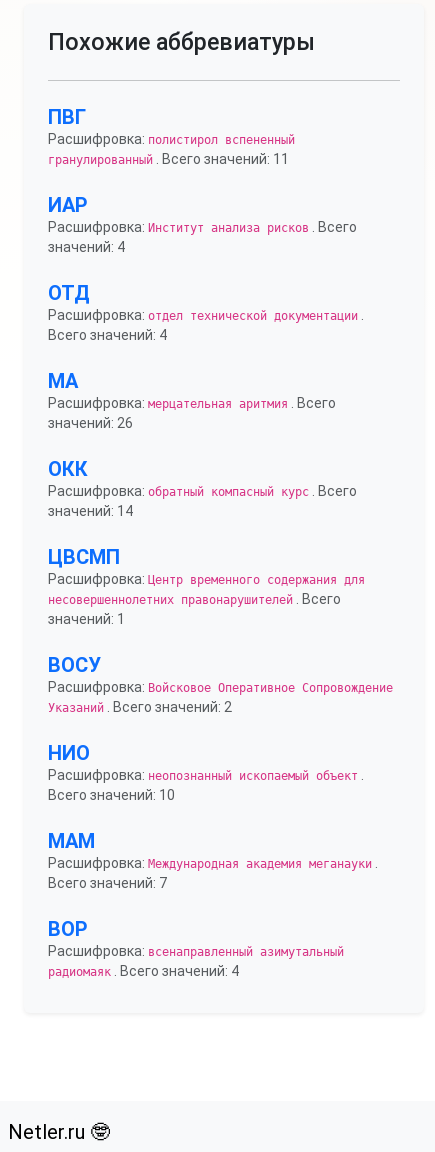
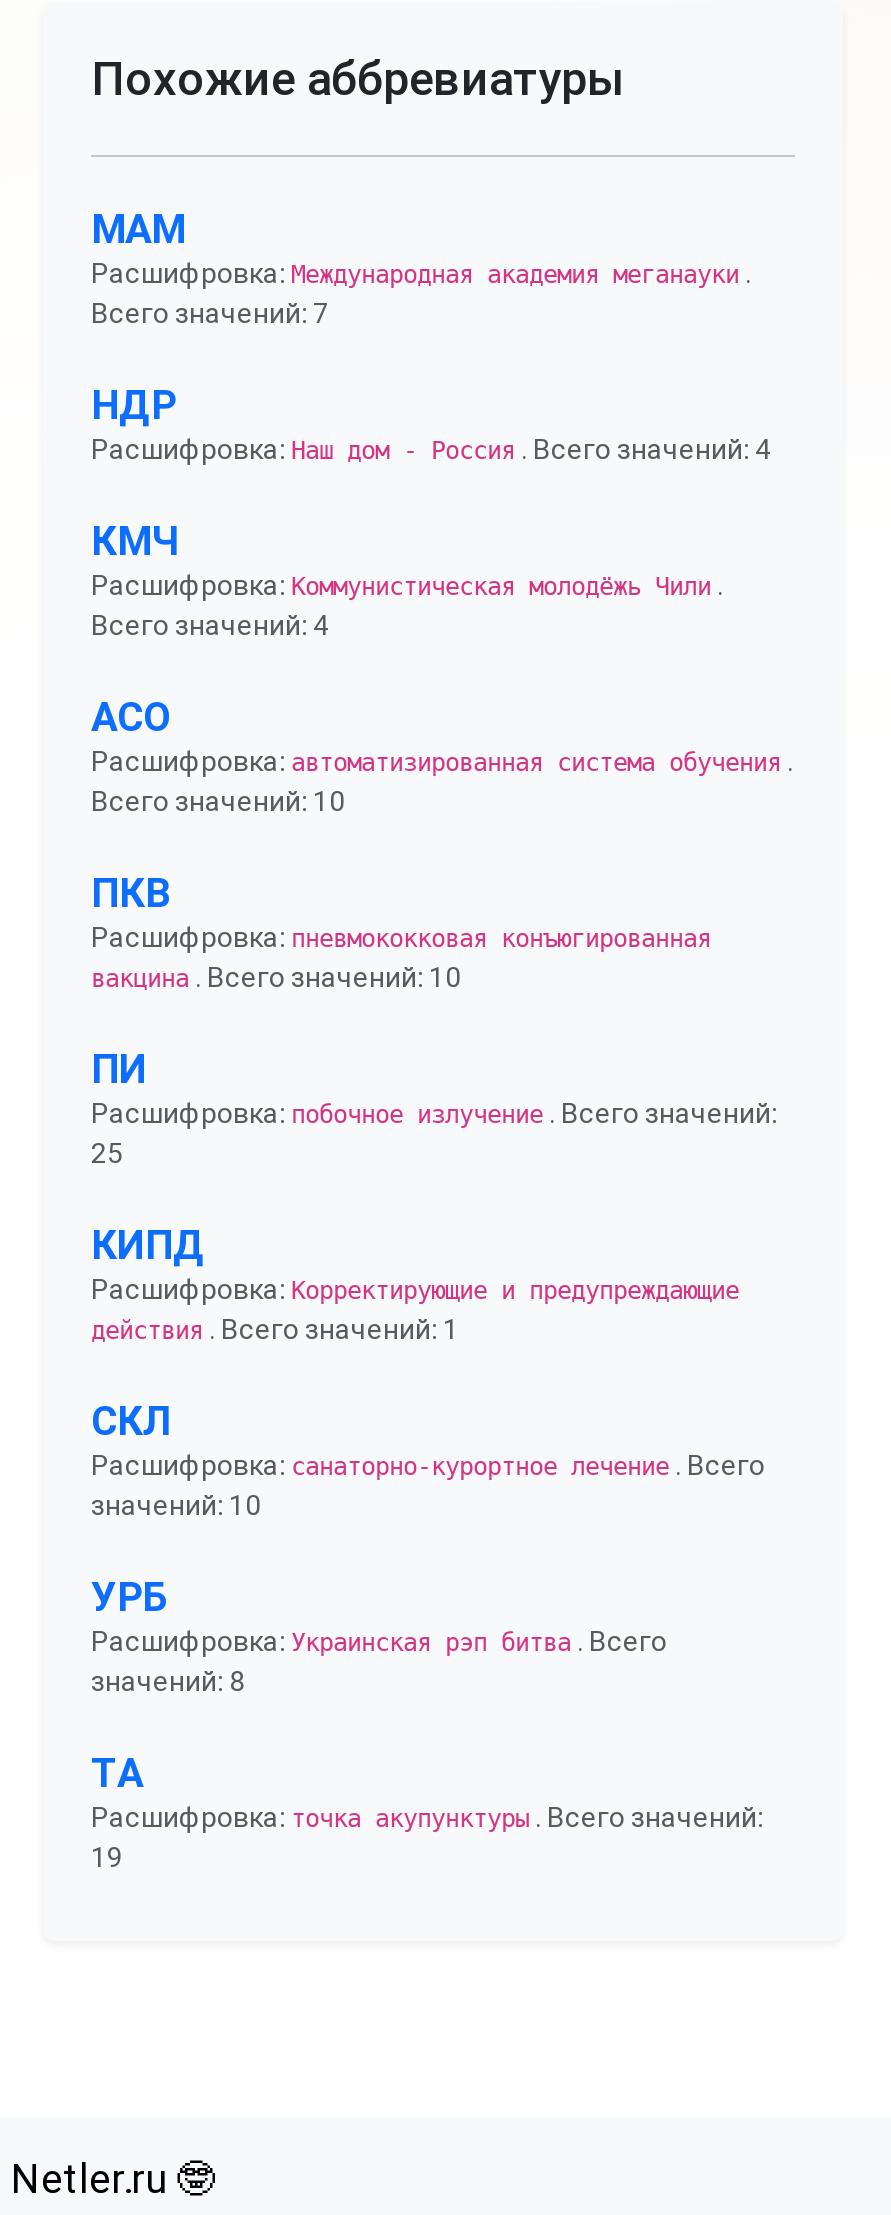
- ПВГ
- Расшифровка: полистирол вспененный
- гранулированный. Всего значений: 11
- ИАР
- Расшифровка: Институт анализа рисков. Всего
- значений: 4
- ОТД
- Расшифровка: отдел технической документации.
- МА
- Расшифровка: мерцательная аритмия. Всего
- значений: 26
- ОКК
- Расшифровка: обратный компасный курс. Всего
- значений: 14
- ЦВСМП
- Расшифровка: Центр временного содержания для
- несовершеннолетних правонарушителей. Всего
- значений: 1
- ВОСУ
- Расшифровка: Войсковое Оперативное Сопровождение
- Указаний. Всего значений: 2
- НИО
- Расшифровка: неопознанный ископаемый объект.

moved down: Всего значений: 4

moved down: Всего значений: 10

moved up: МАМ | Расшифровка: Международная академия меганауки. | Всего значений: 7

- ВОР
- Расшифровка: всенаправленный азимутальный
- радиомаяк. Всего значений: 4
+ НДР
+ Расшифровка: Наш дом - Россия. Всего значений: 4
+ КМЧ
+ Расшифровка: Коммунистическая молодёжь Чили.
+ АСО
+ Расшифровка: автоматизированная система обучения.
+ ПКВ
+ Расшифровка: пневмококковая конъюгированная
+ вакцина. Всего значений: 10
+ ПИ
+ Расшифровка: побочное излучение. Всего значений:
+ 25
+ КИПД
+ Расшифровка: Корректирующие и предупреждающие
+ действия. Всего значений: 1
+ СКЛ
+ Расшифровка: санаторно-курортное лечение. Всего
+ значений: 10
+ УРБ
+ Расшифровка: Украинская рэп битва. Всего
+ значений: 8
+ ТА
+ Расшифровка: точка акупунктуры. Всего значений:
+ 19
